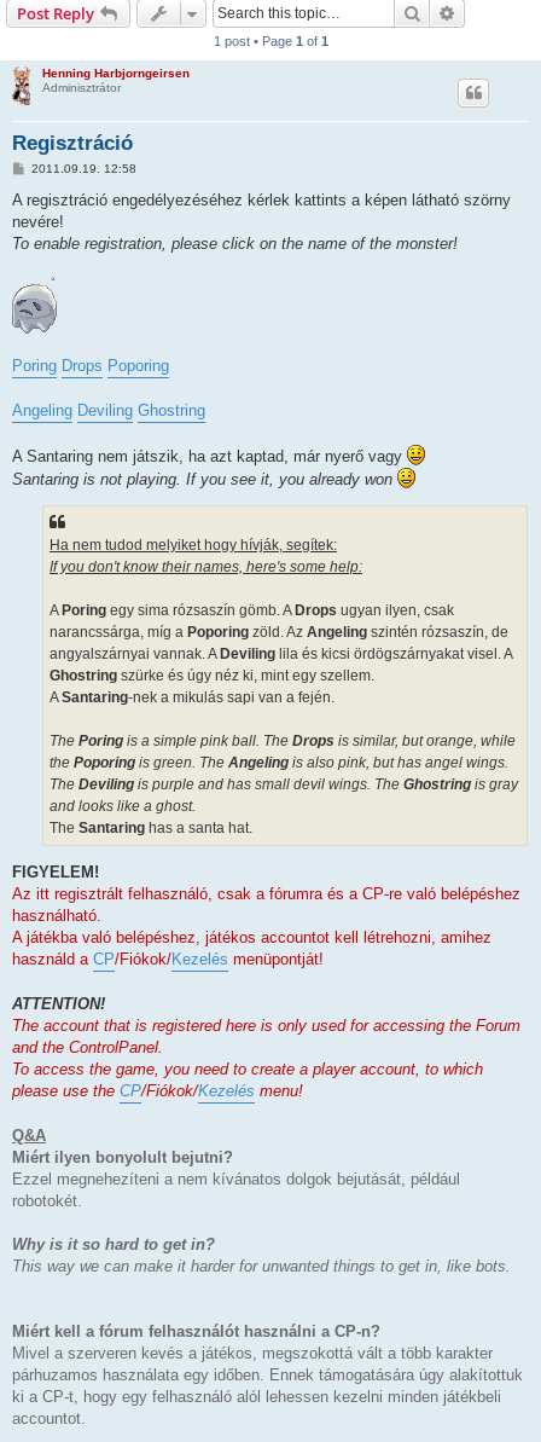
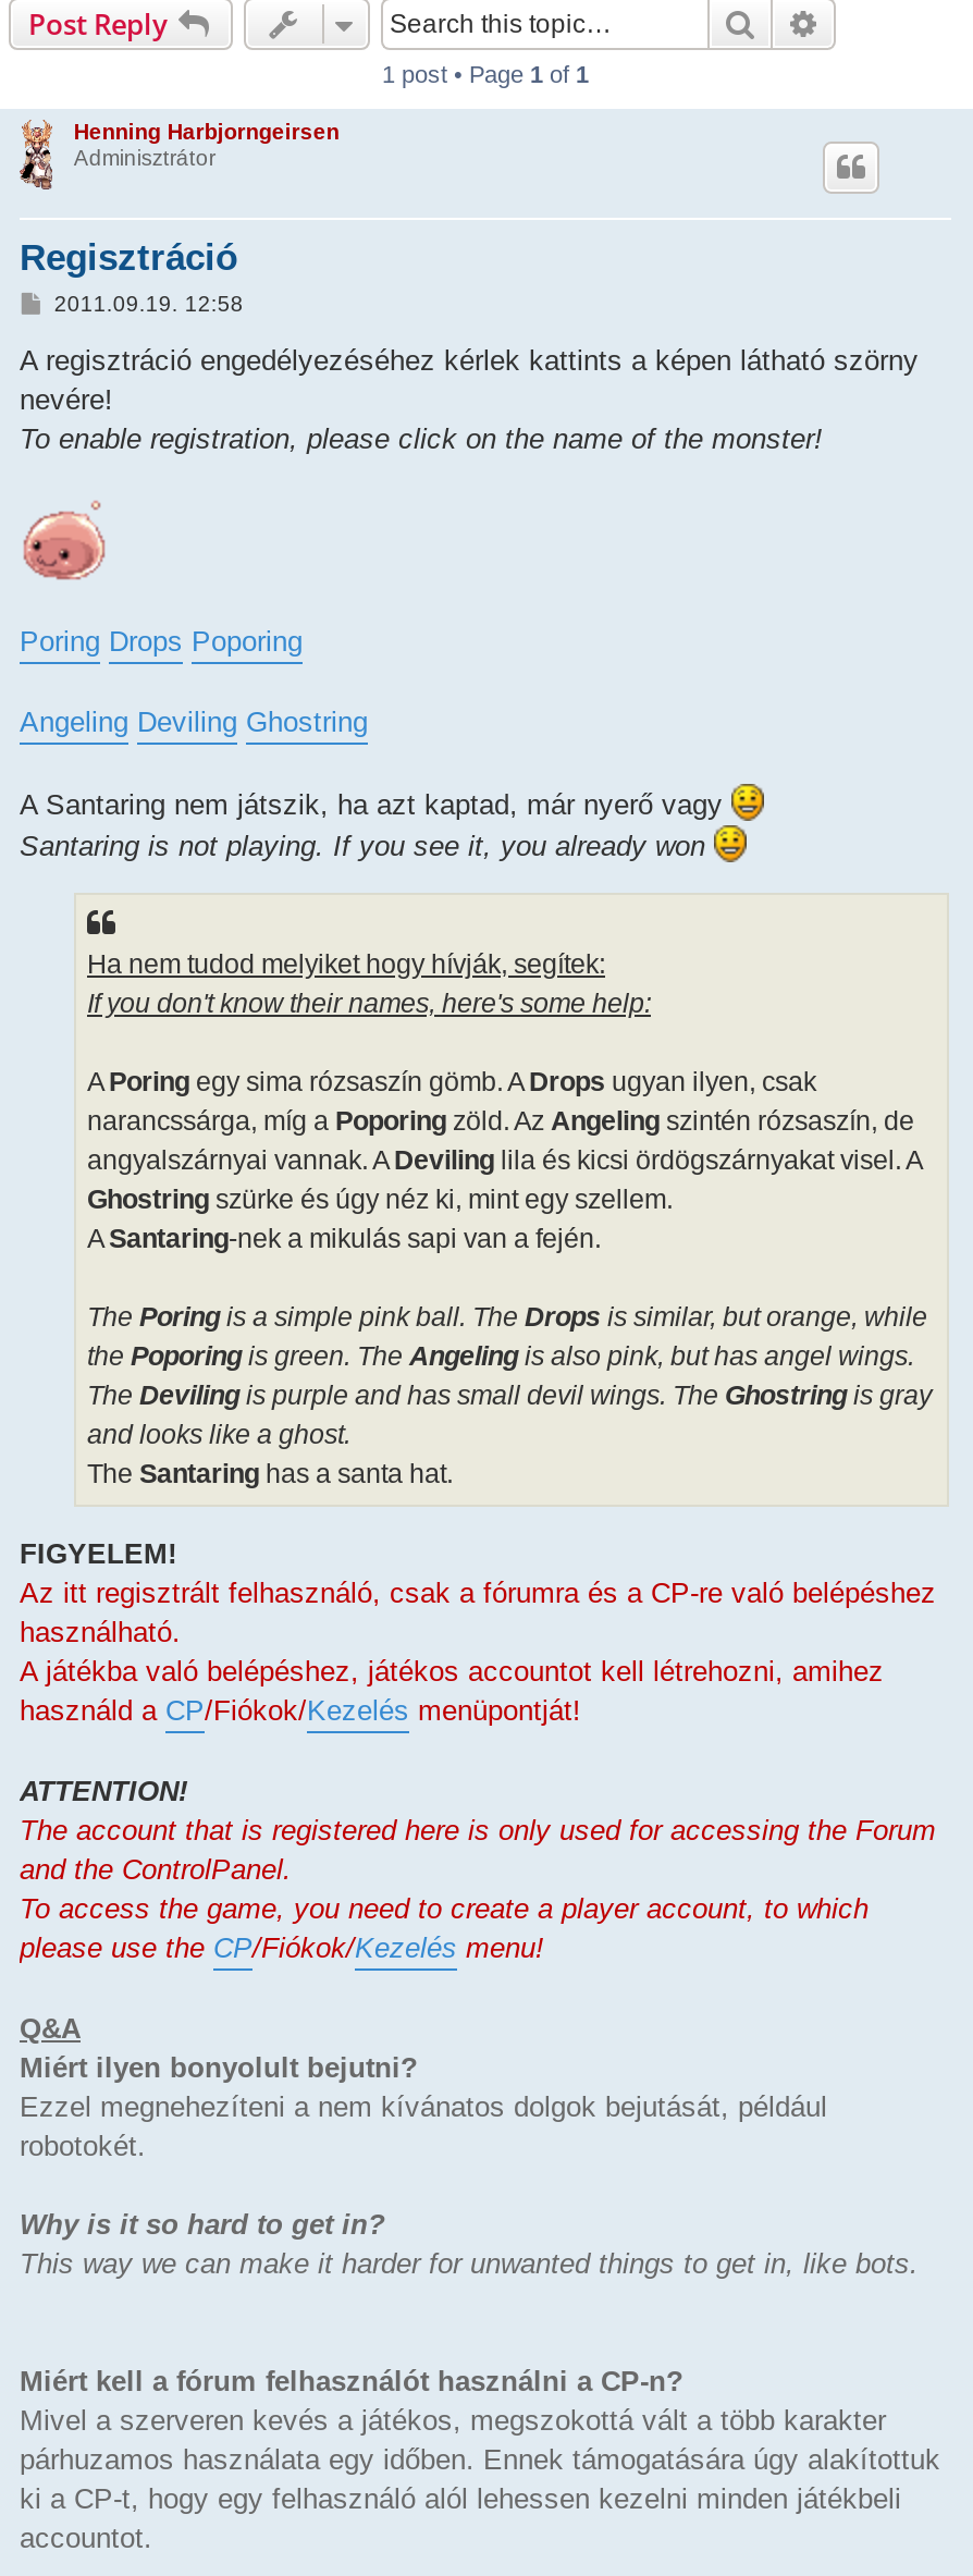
- [image]
+ [image]
